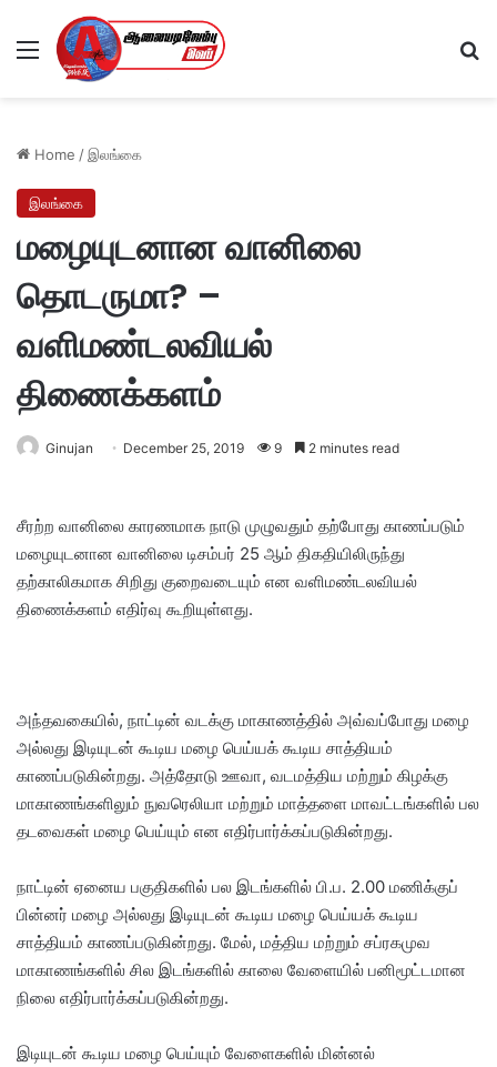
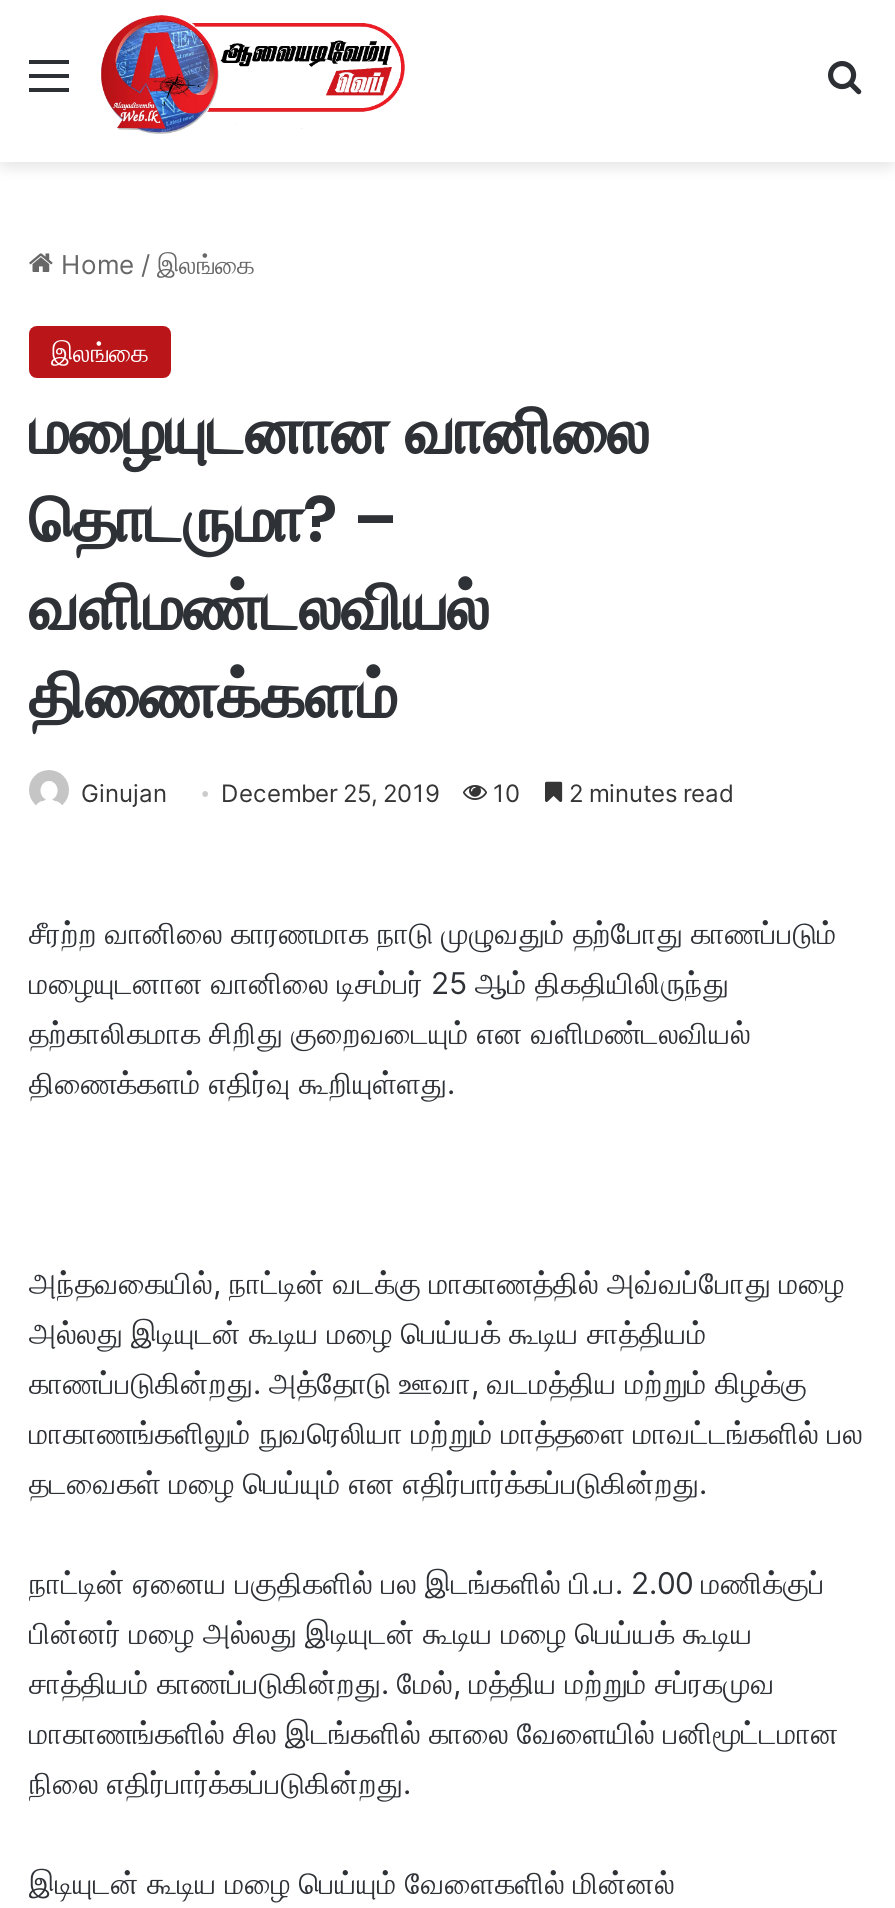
- Ginujan December 25, 2019 9 2 minutes read
+ Ginujan December 25, 2019 10 2 minutes read
